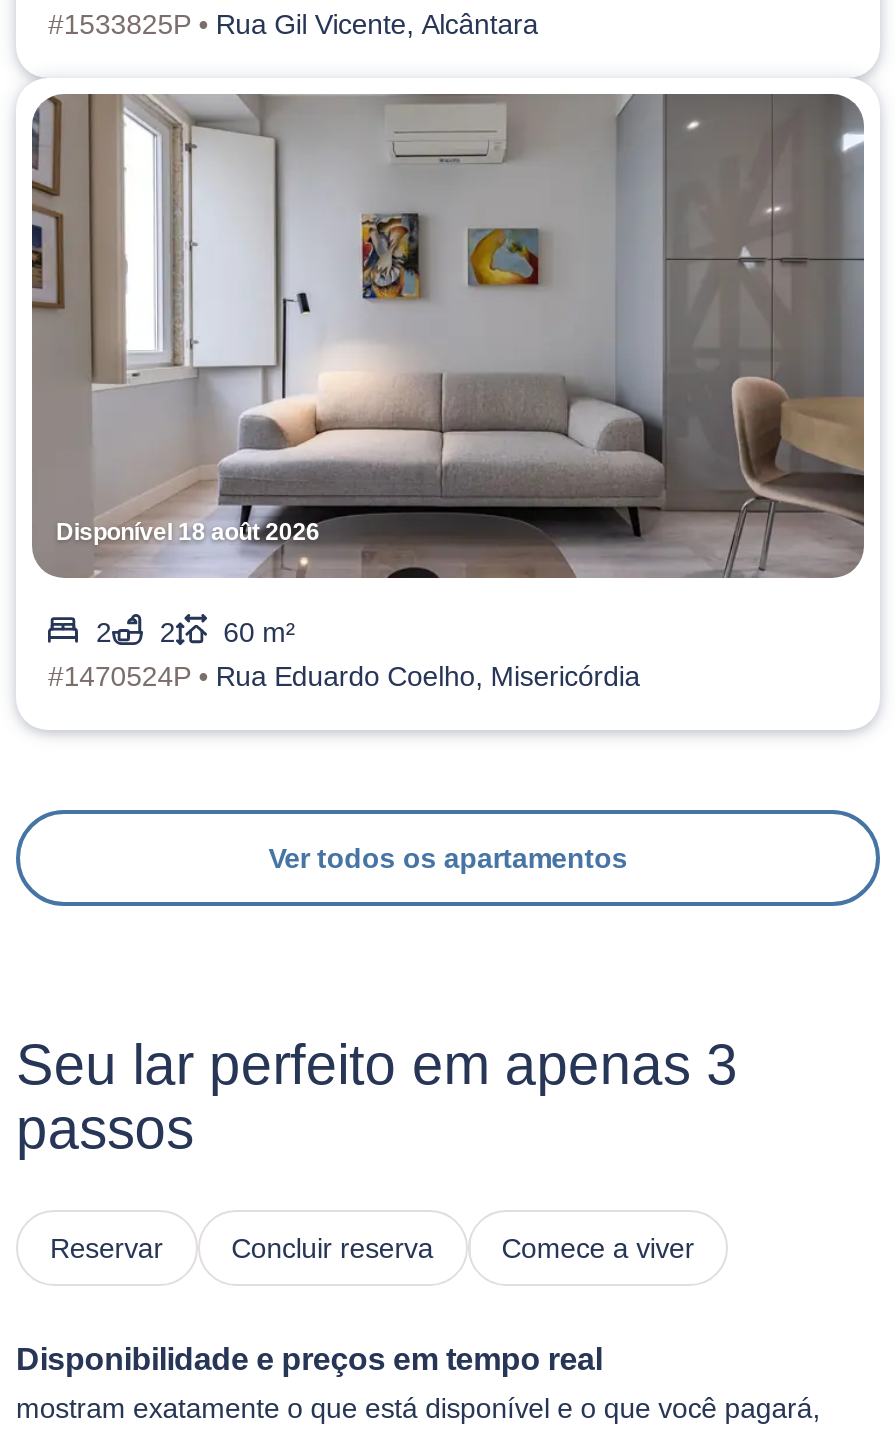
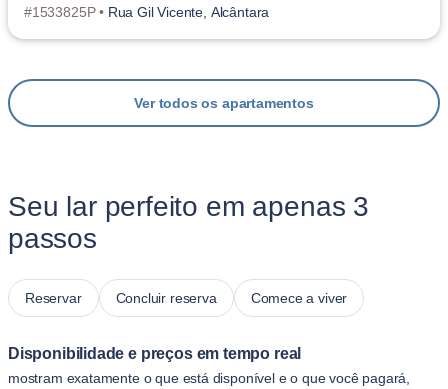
- [image]
- Disponível 18 août 2026
- 2
- 2
- 60 m²
- #1470524P • Rua Eduardo Coelho, Misericórdia
